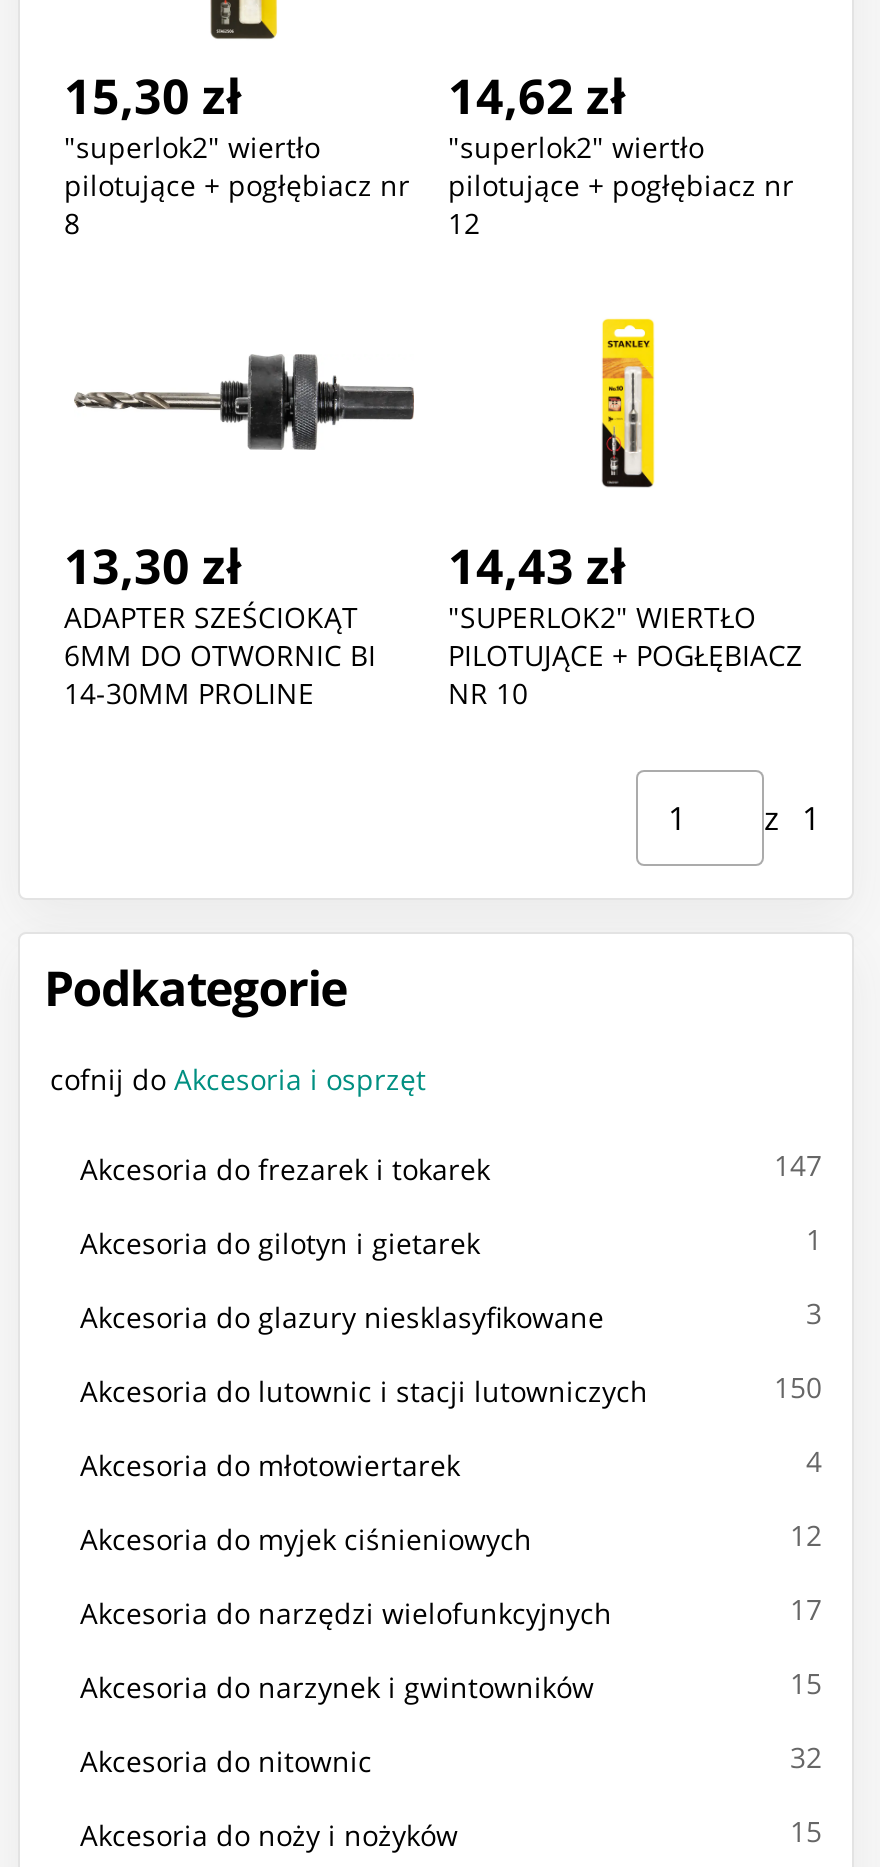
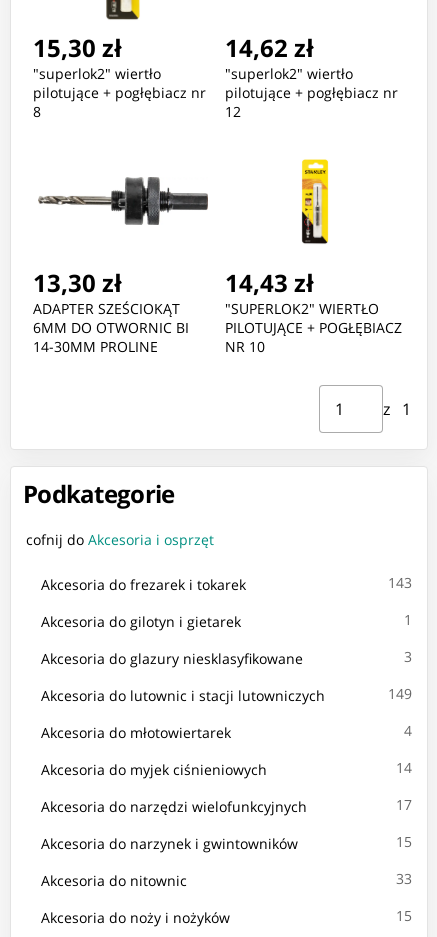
- 147
+ 143

- 150
+ 149

- 12
+ 14

- 32
+ 33
